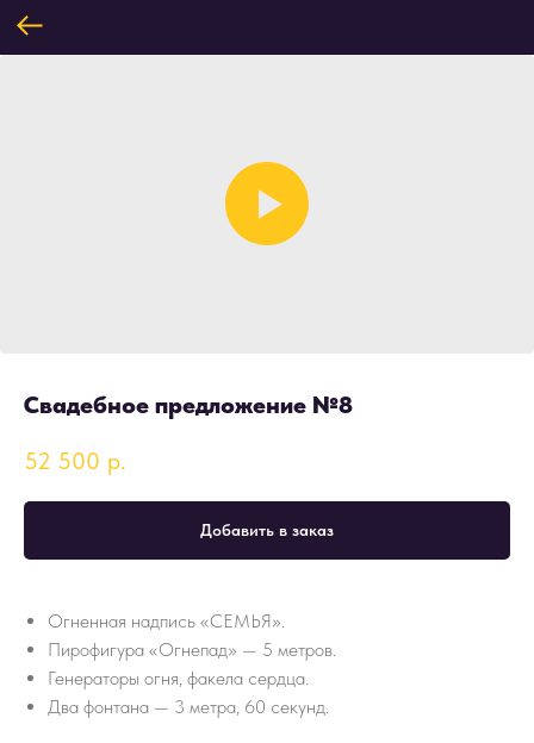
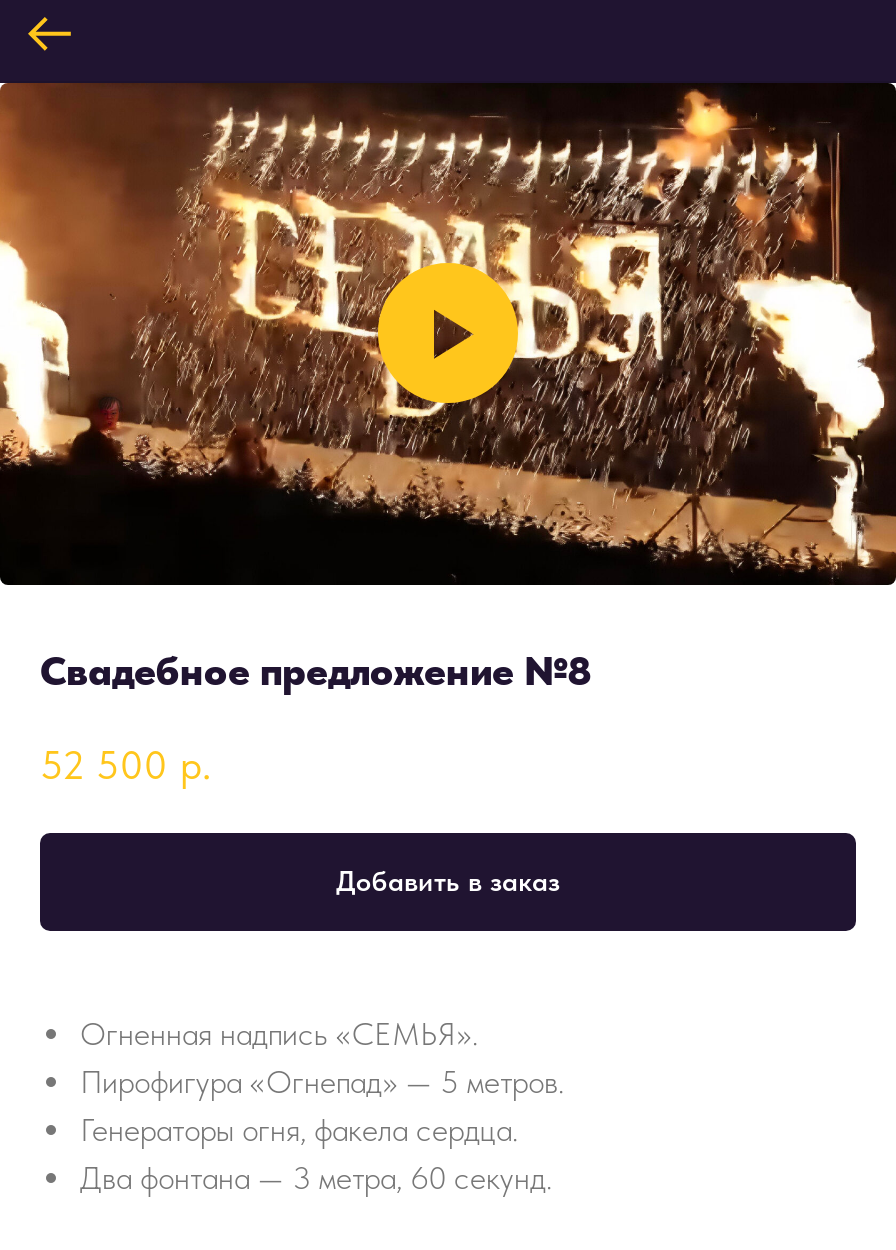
+ [image]
